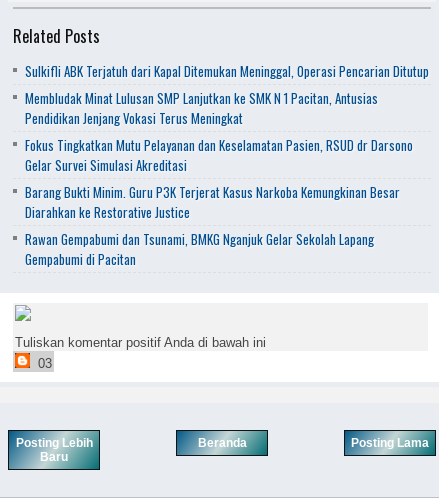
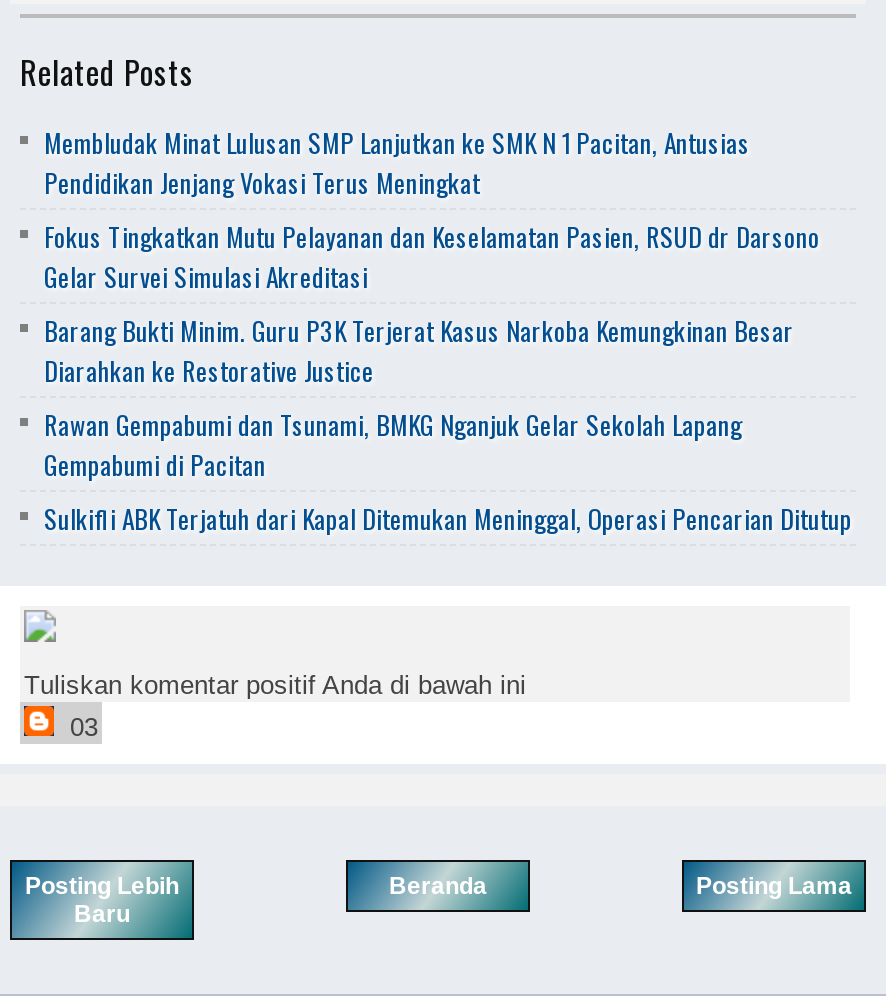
moved down: Sulkifli ABK Terjatuh dari Kapal Ditemukan Meninggal, Operasi Pencarian Ditutup

moved up: Membludak Minat Lulusan SMP Lanjutkan ke SMK N 1 Pacitan, Antusias | Pendidikan Jenjang Vokasi Terus Meningkat | Fokus Tingkatkan Mutu Pelayanan dan Keselamatan Pasien, RSUD dr Darsono | Gelar Survei Simulasi Akreditasi | Barang Bukti Minim. Guru P3K Terjerat Kasus Narkoba Kemungkinan Besar | Diarahkan ke Restorative Justice | Rawan Gempabumi dan Tsunami, BMKG Nganjuk Gelar Sekolah Lapang | Gempabumi di Pacitan
